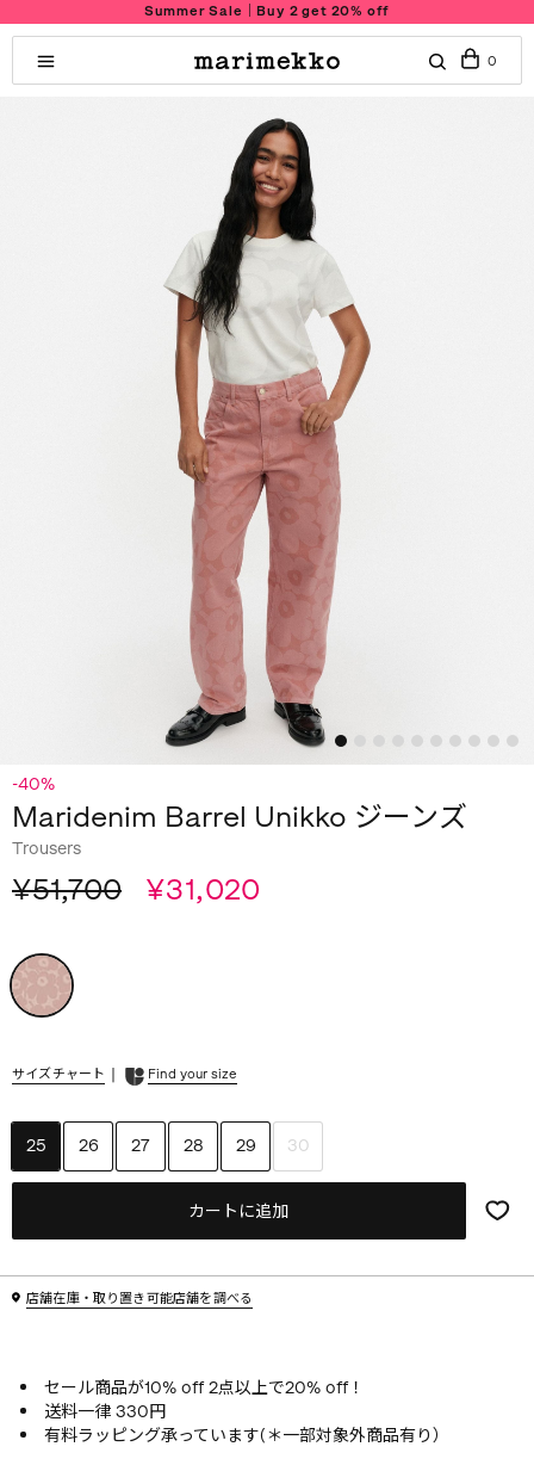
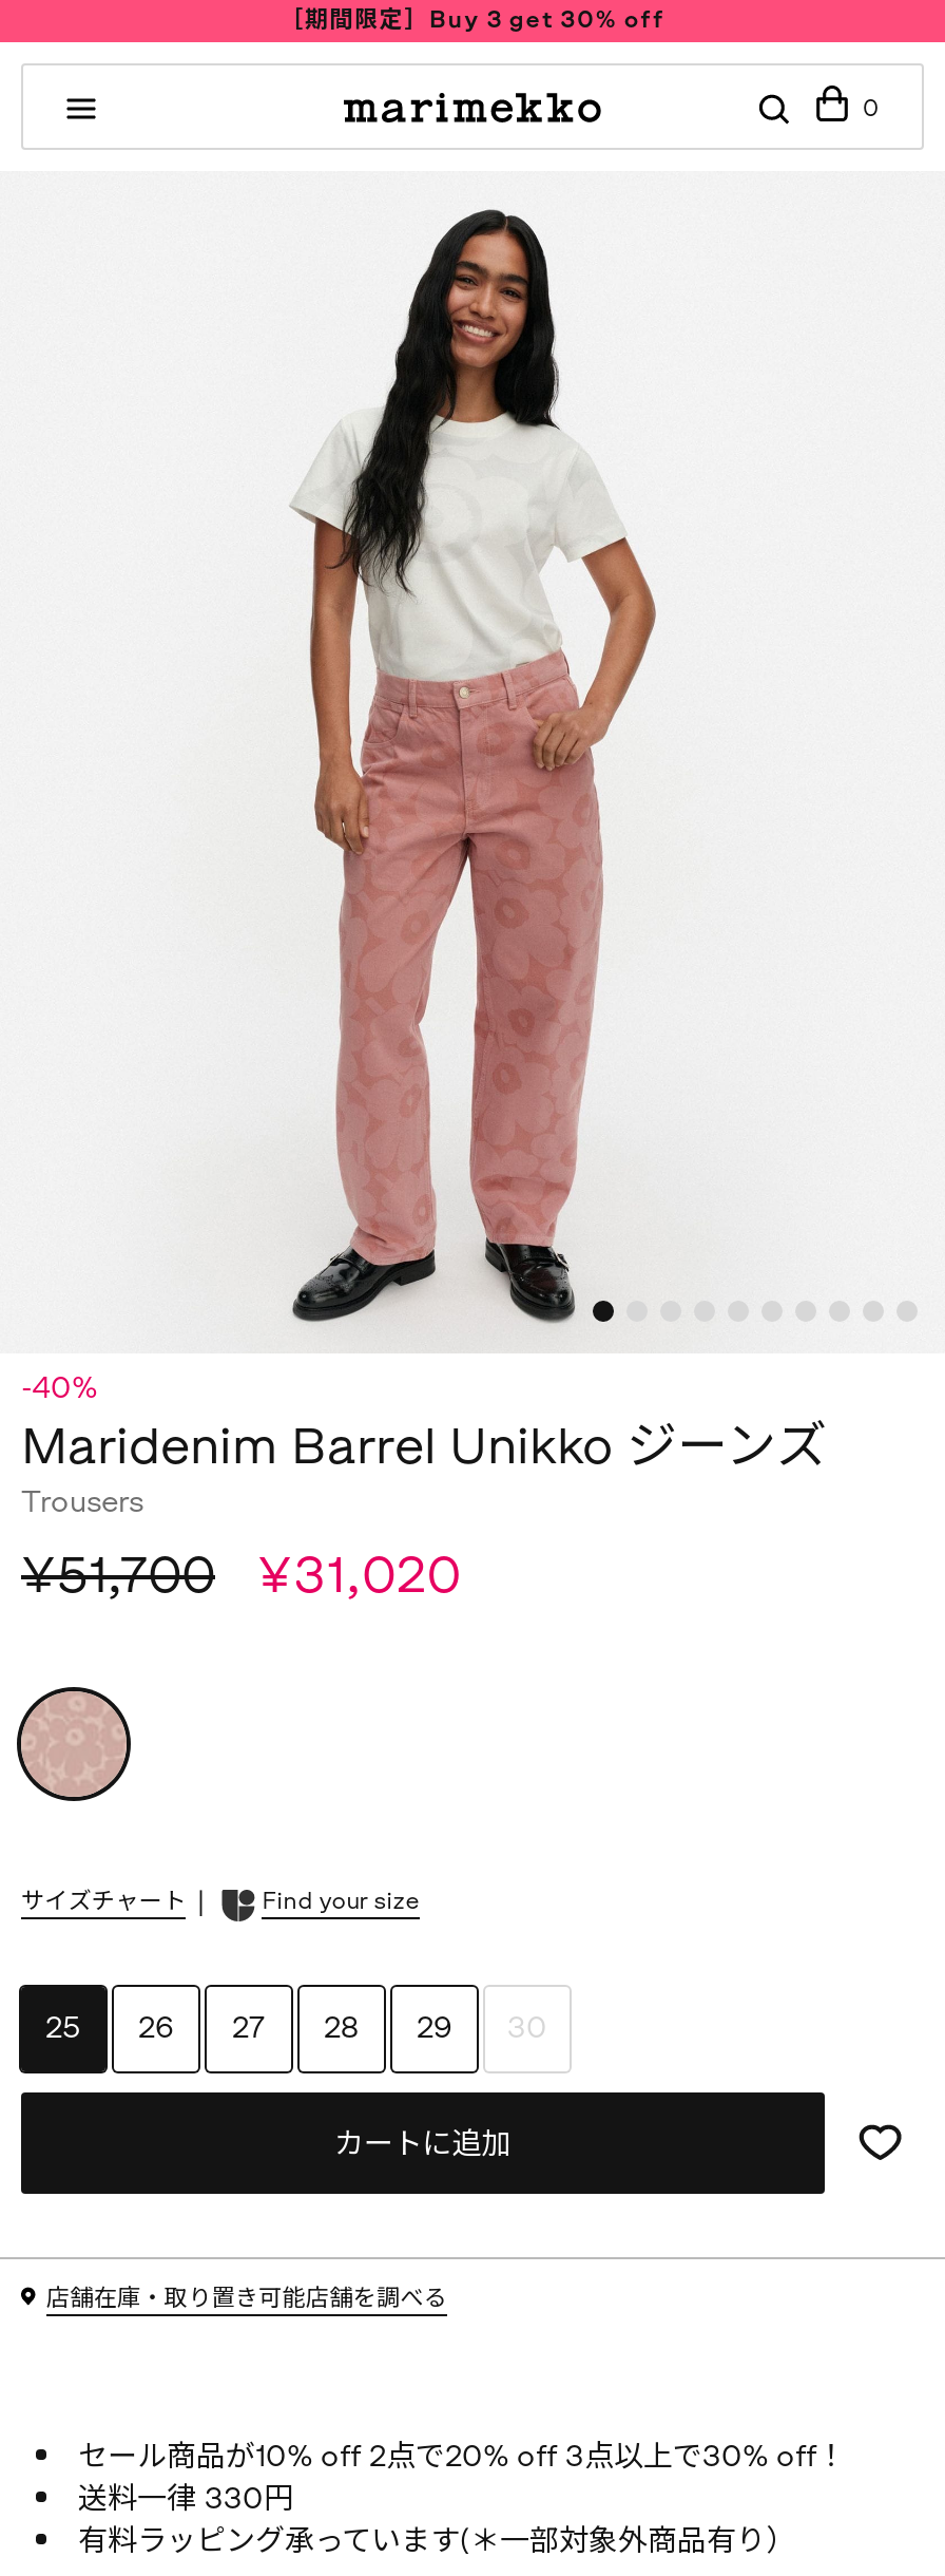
- Summer Sale｜Buy 2 get 20% off
+ ［期間限定］Buy 3 get 30% off

- セール商品が10% off 2点以上で20% off！
+ セール商品が10% off 2点で20% off 3点以上で30% off！
